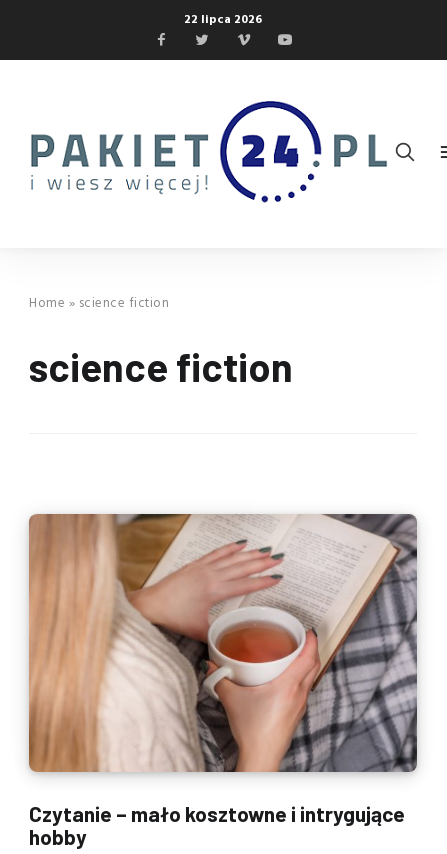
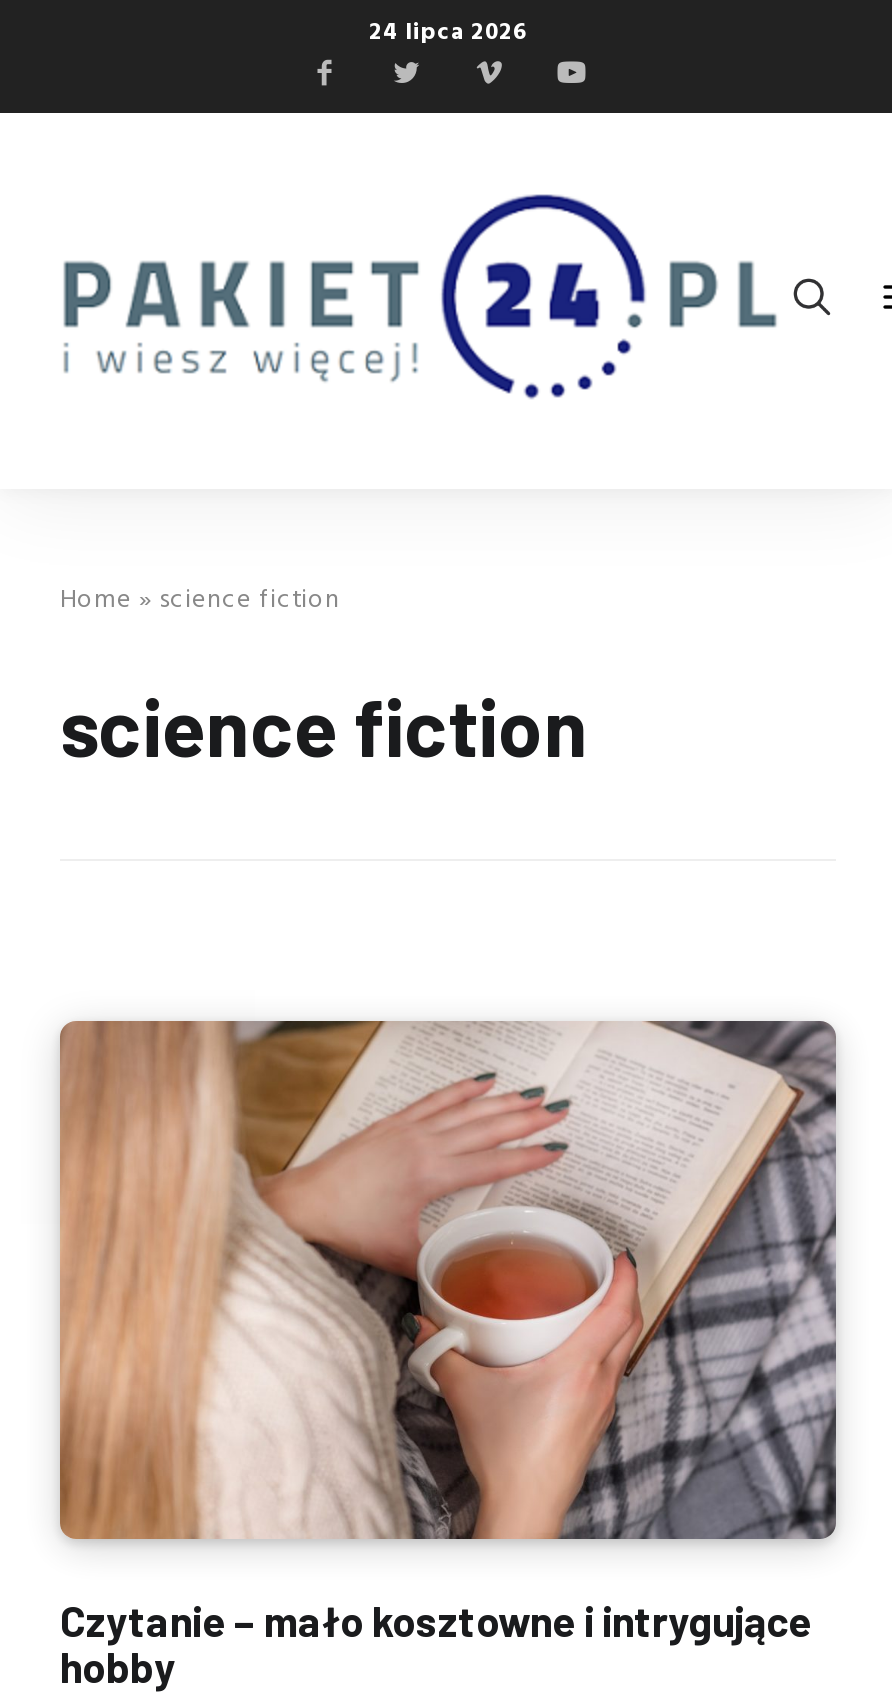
- 22 lipca 2026
+ 24 lipca 2026
